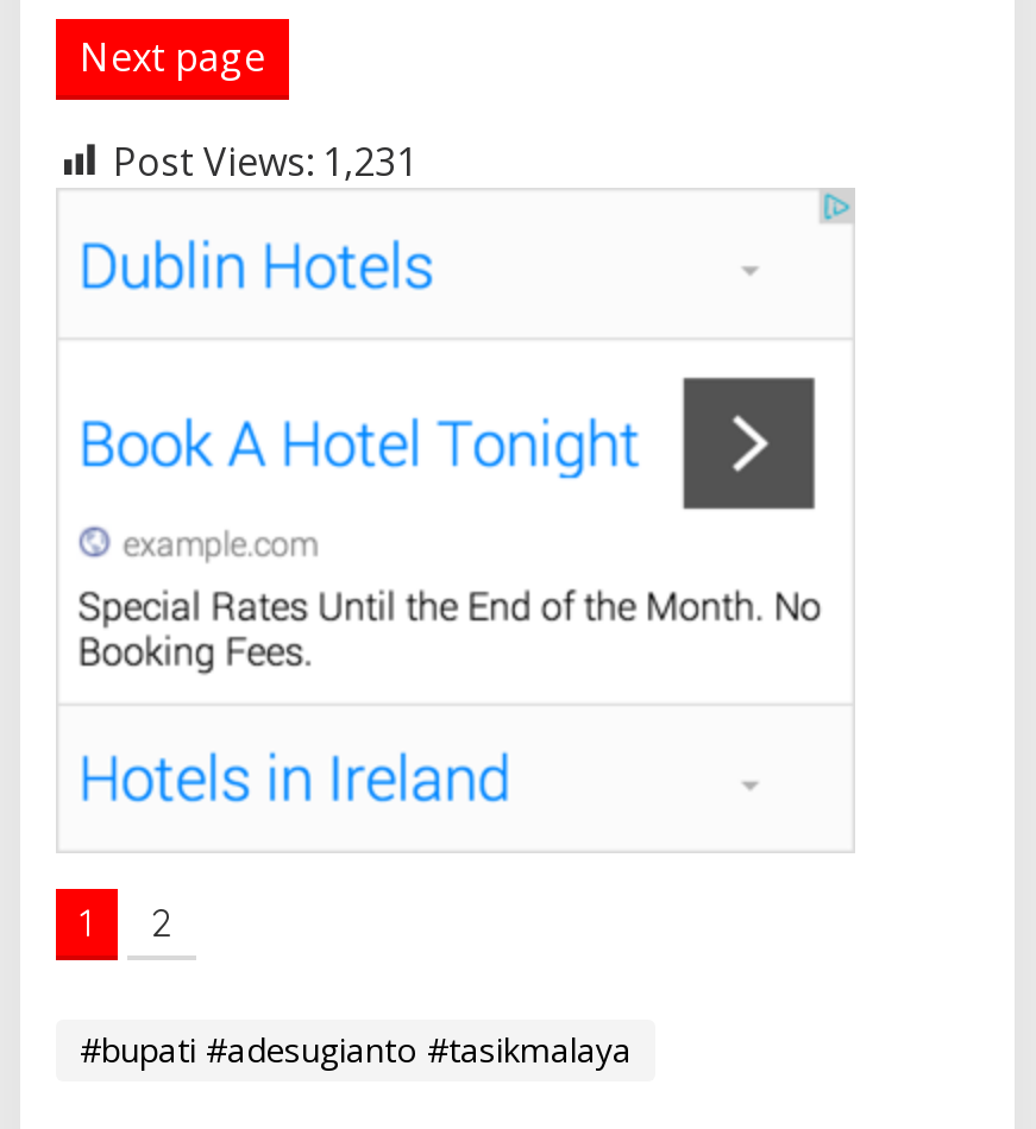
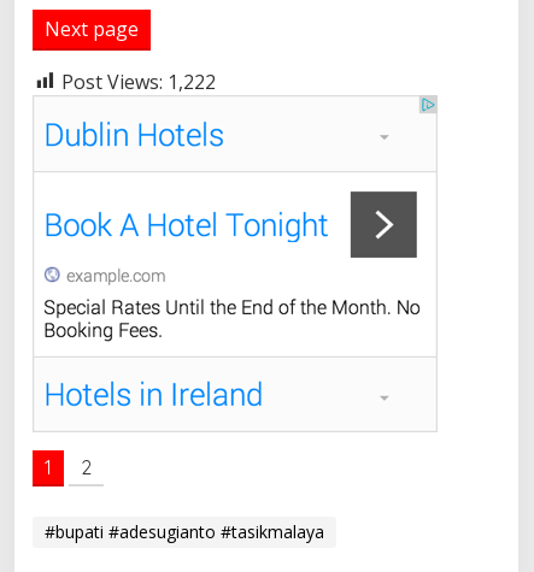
- Post Views: 1,231
+ Post Views: 1,222
